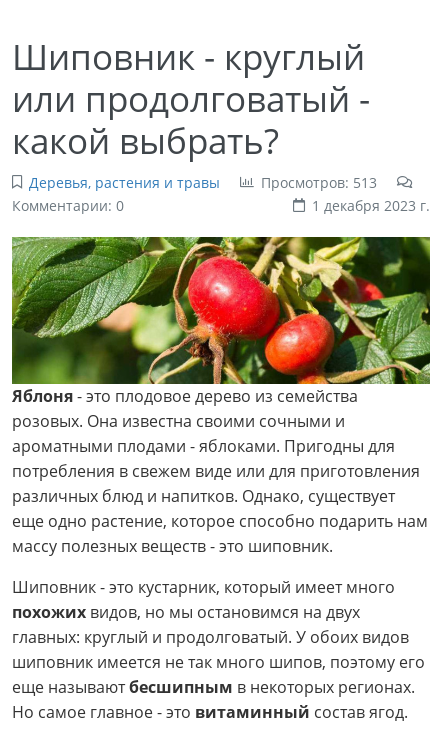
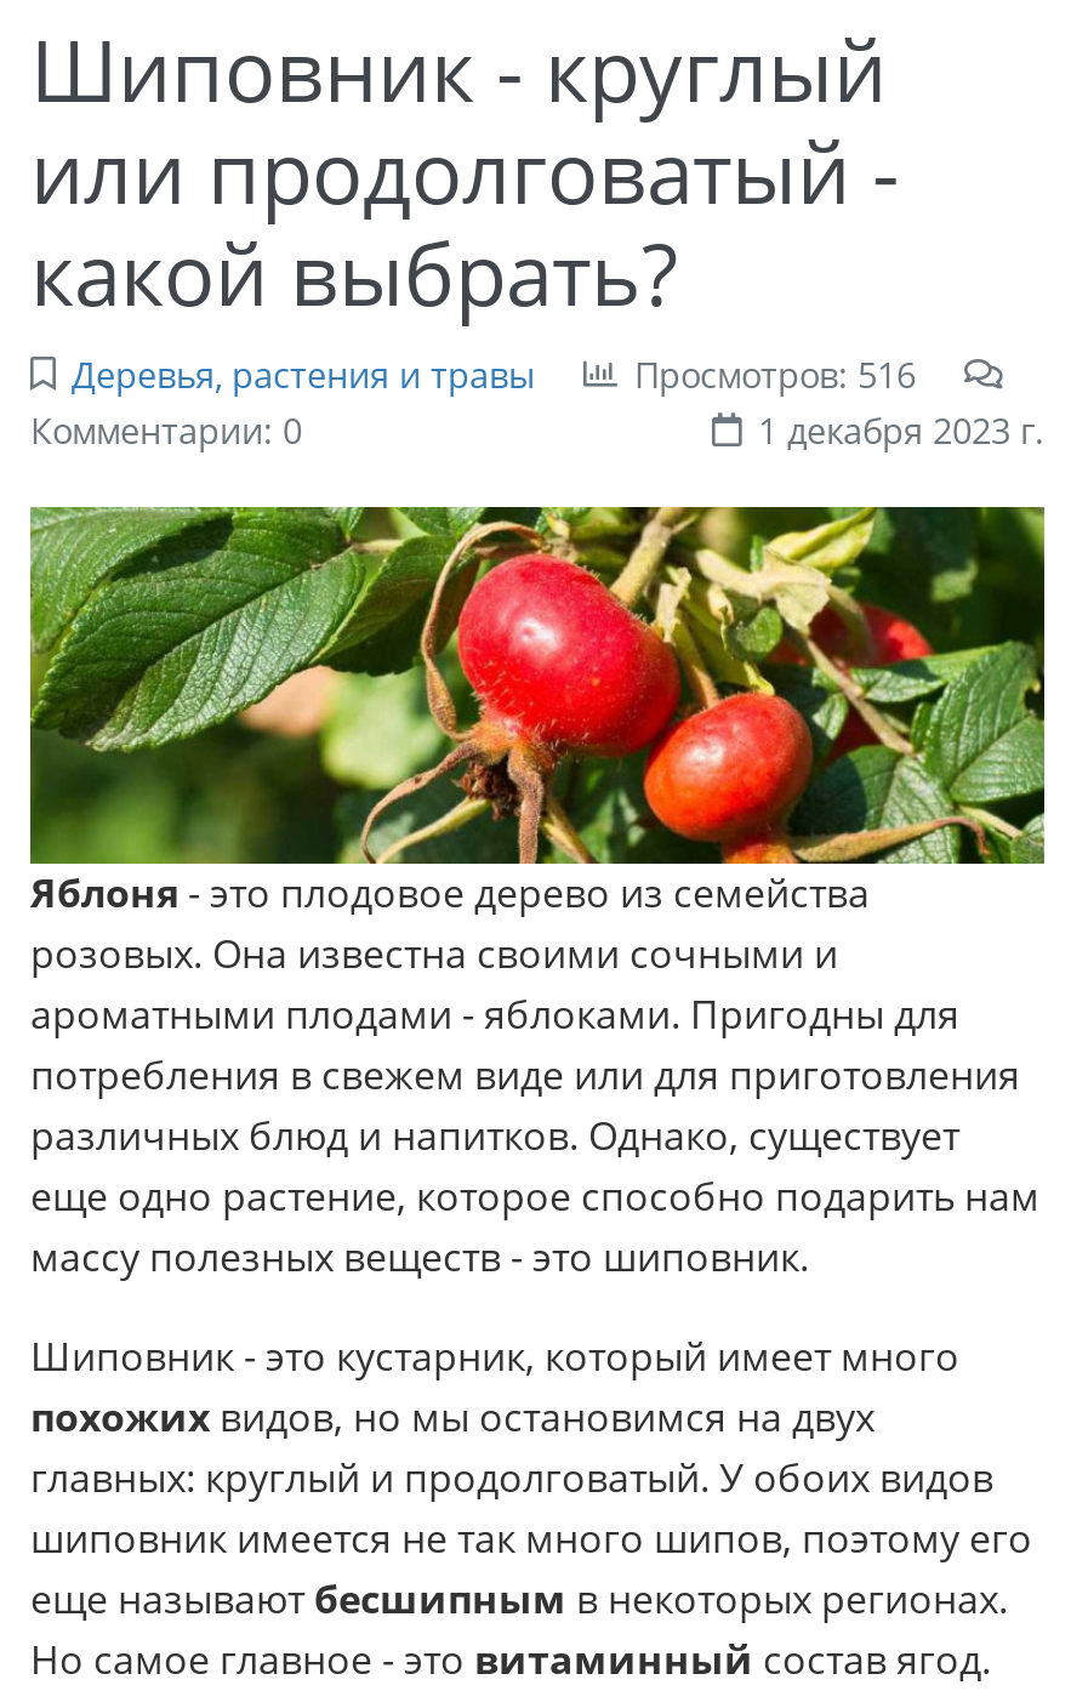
- Просмотров: 513
+ Просмотров: 516
